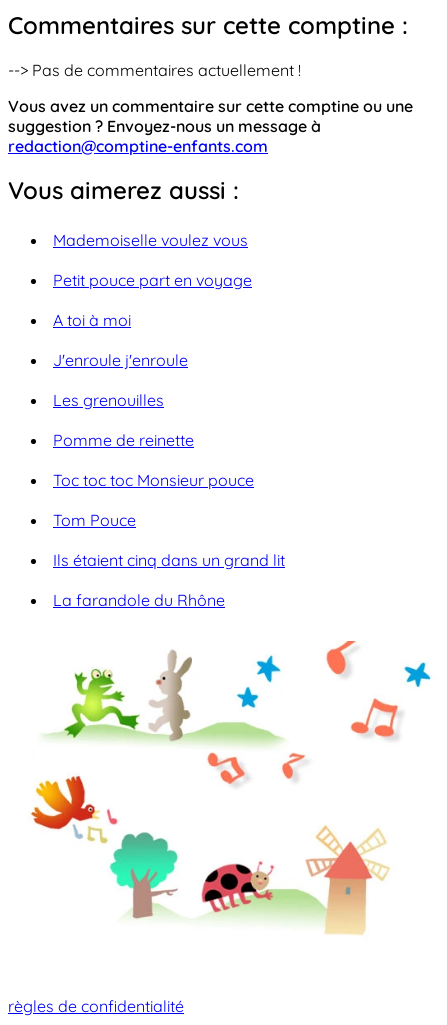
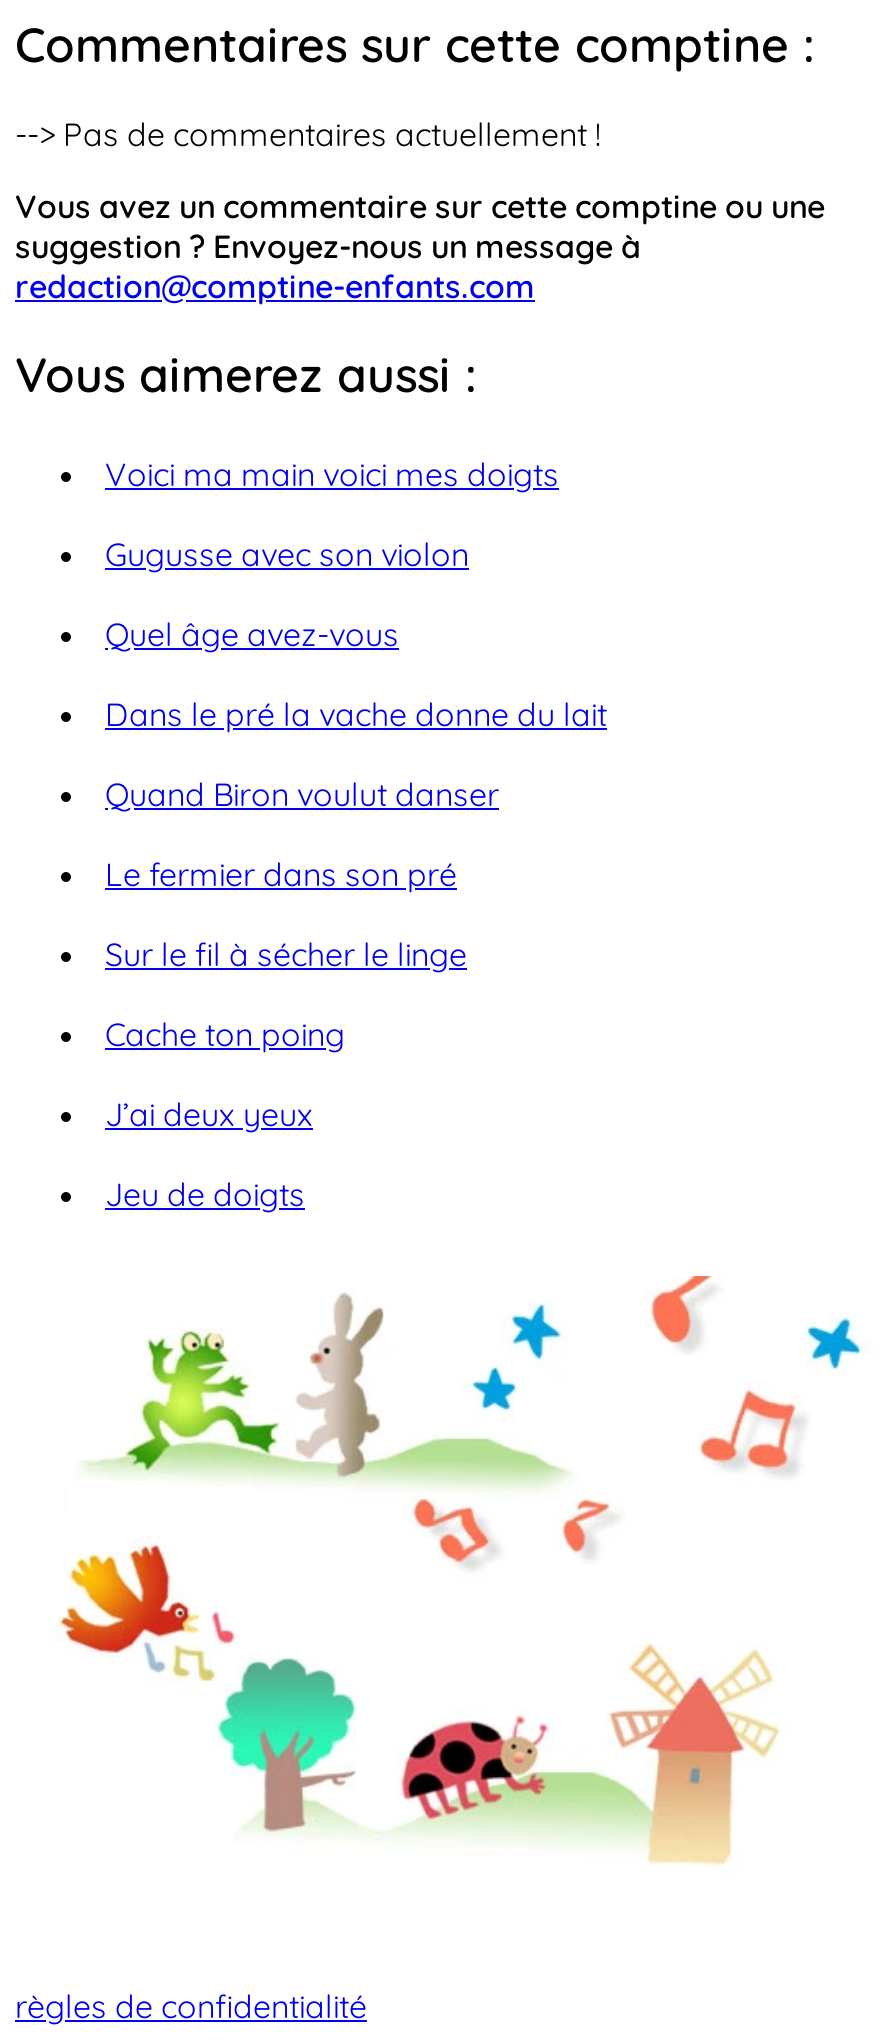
- Mademoiselle voulez vous
+ Voici ma main voici mes doigts

- Petit pouce part en voyage
+ Gugusse avec son violon

- A toi à moi
+ Quel âge avez-vous

- J'enroule j'enroule
+ Dans le pré la vache donne du lait

- Les grenouilles
+ Quand Biron voulut danser

- Pomme de reinette
+ Le fermier dans son pré

- Toc toc toc Monsieur pouce
+ Sur le fil à sécher le linge

- Tom Pouce
+ Cache ton poing

- Ils étaient cinq dans un grand lit
+ J’ai deux yeux

- La farandole du Rhône
+ Jeu de doigts
